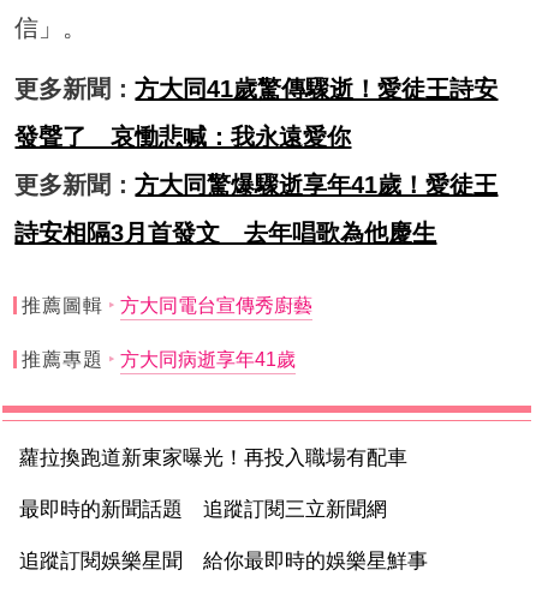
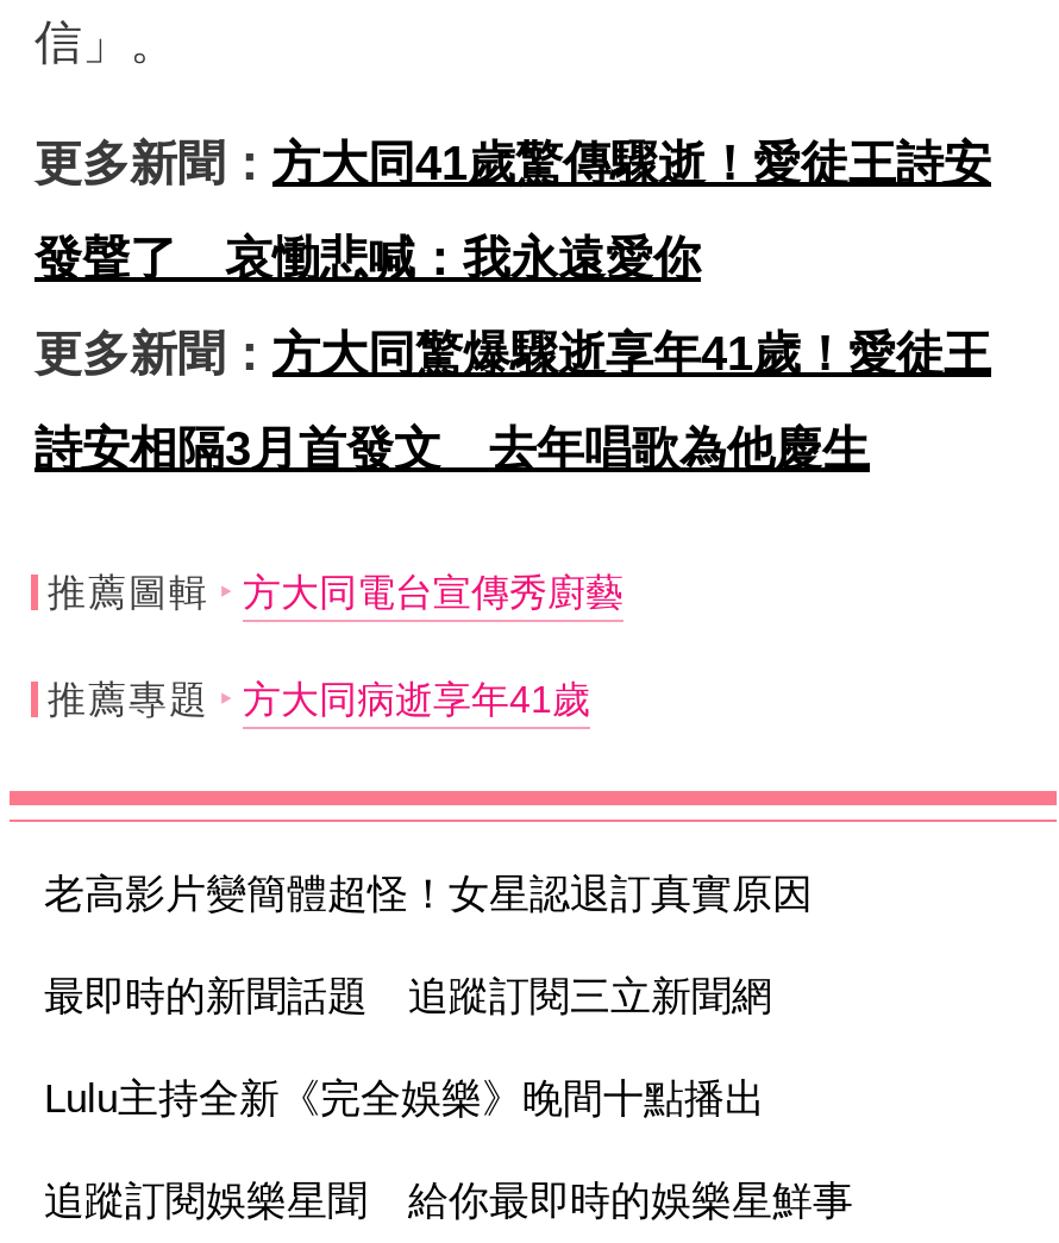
- 蘿拉換跑道新東家曝光！再投入職場有配車
+ 老高影片變簡體超怪！女星認退訂真實原因

+ Lulu主持全新《完全娛樂》晚間十點播出
